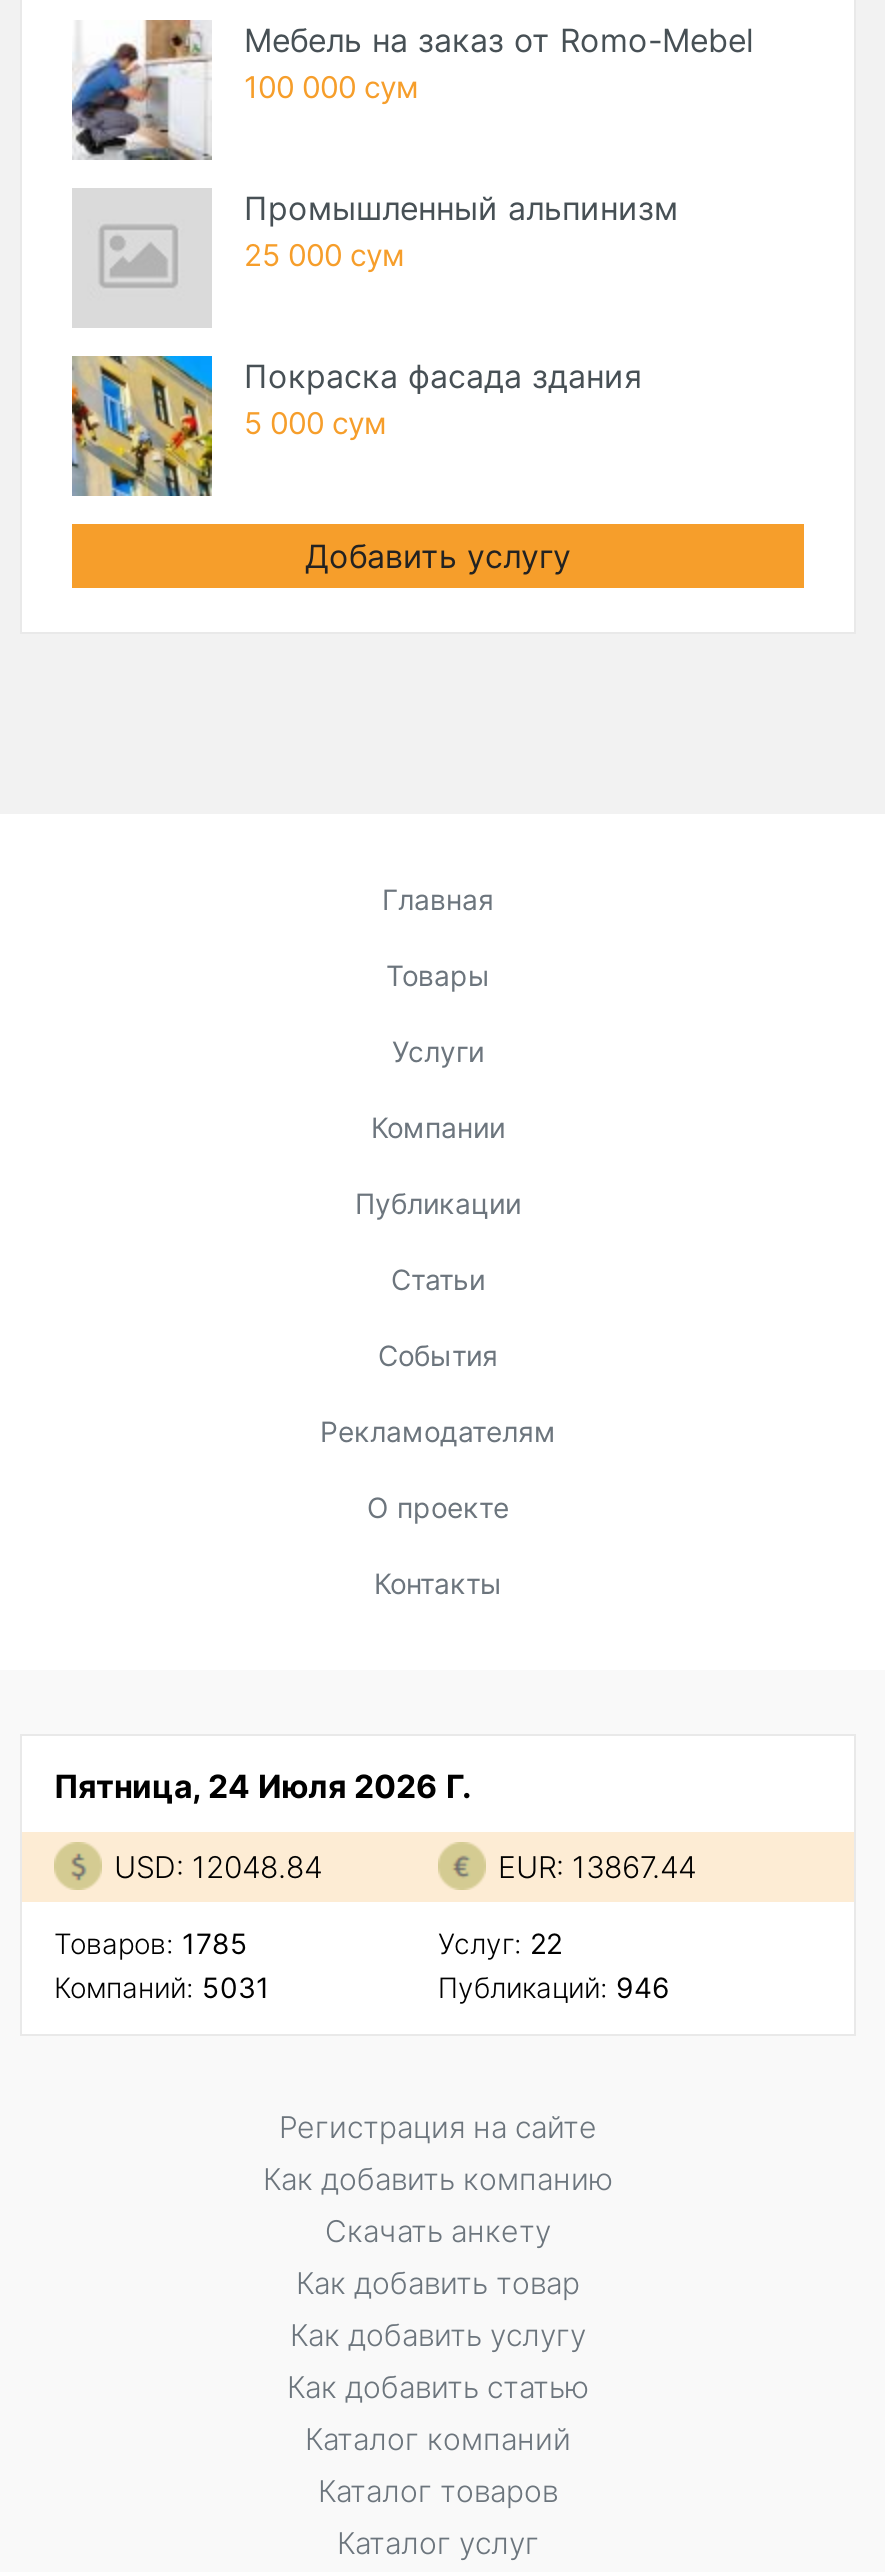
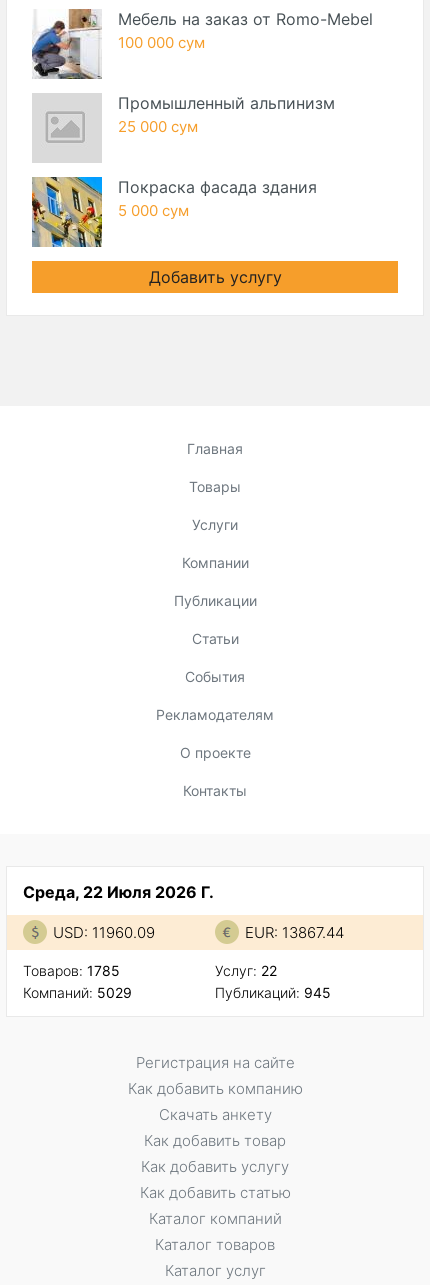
- Пятница, 24 Июля 2026 Г.
+ Среда, 22 Июля 2026 Г.

- USD: 12048.84
+ USD: 11960.09

- Компаний: 5031
+ Компаний: 5029

- Публикаций: 946
+ Публикаций: 945
